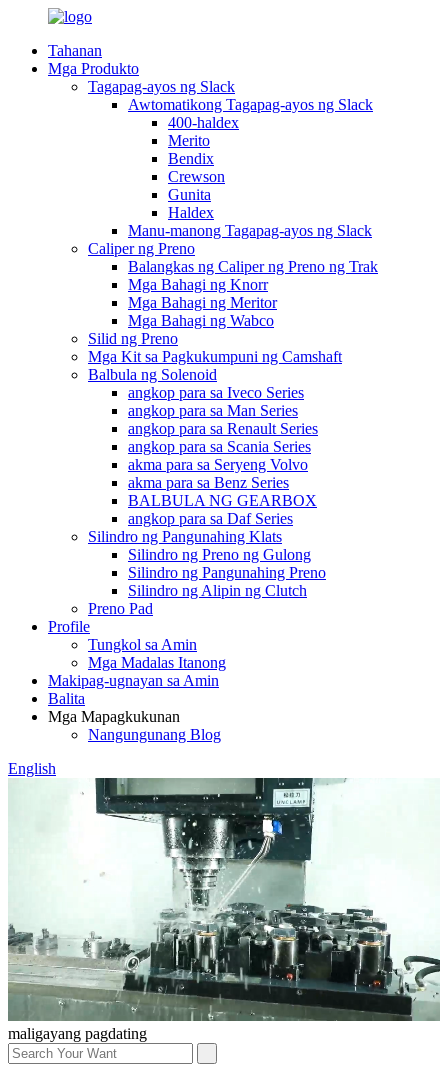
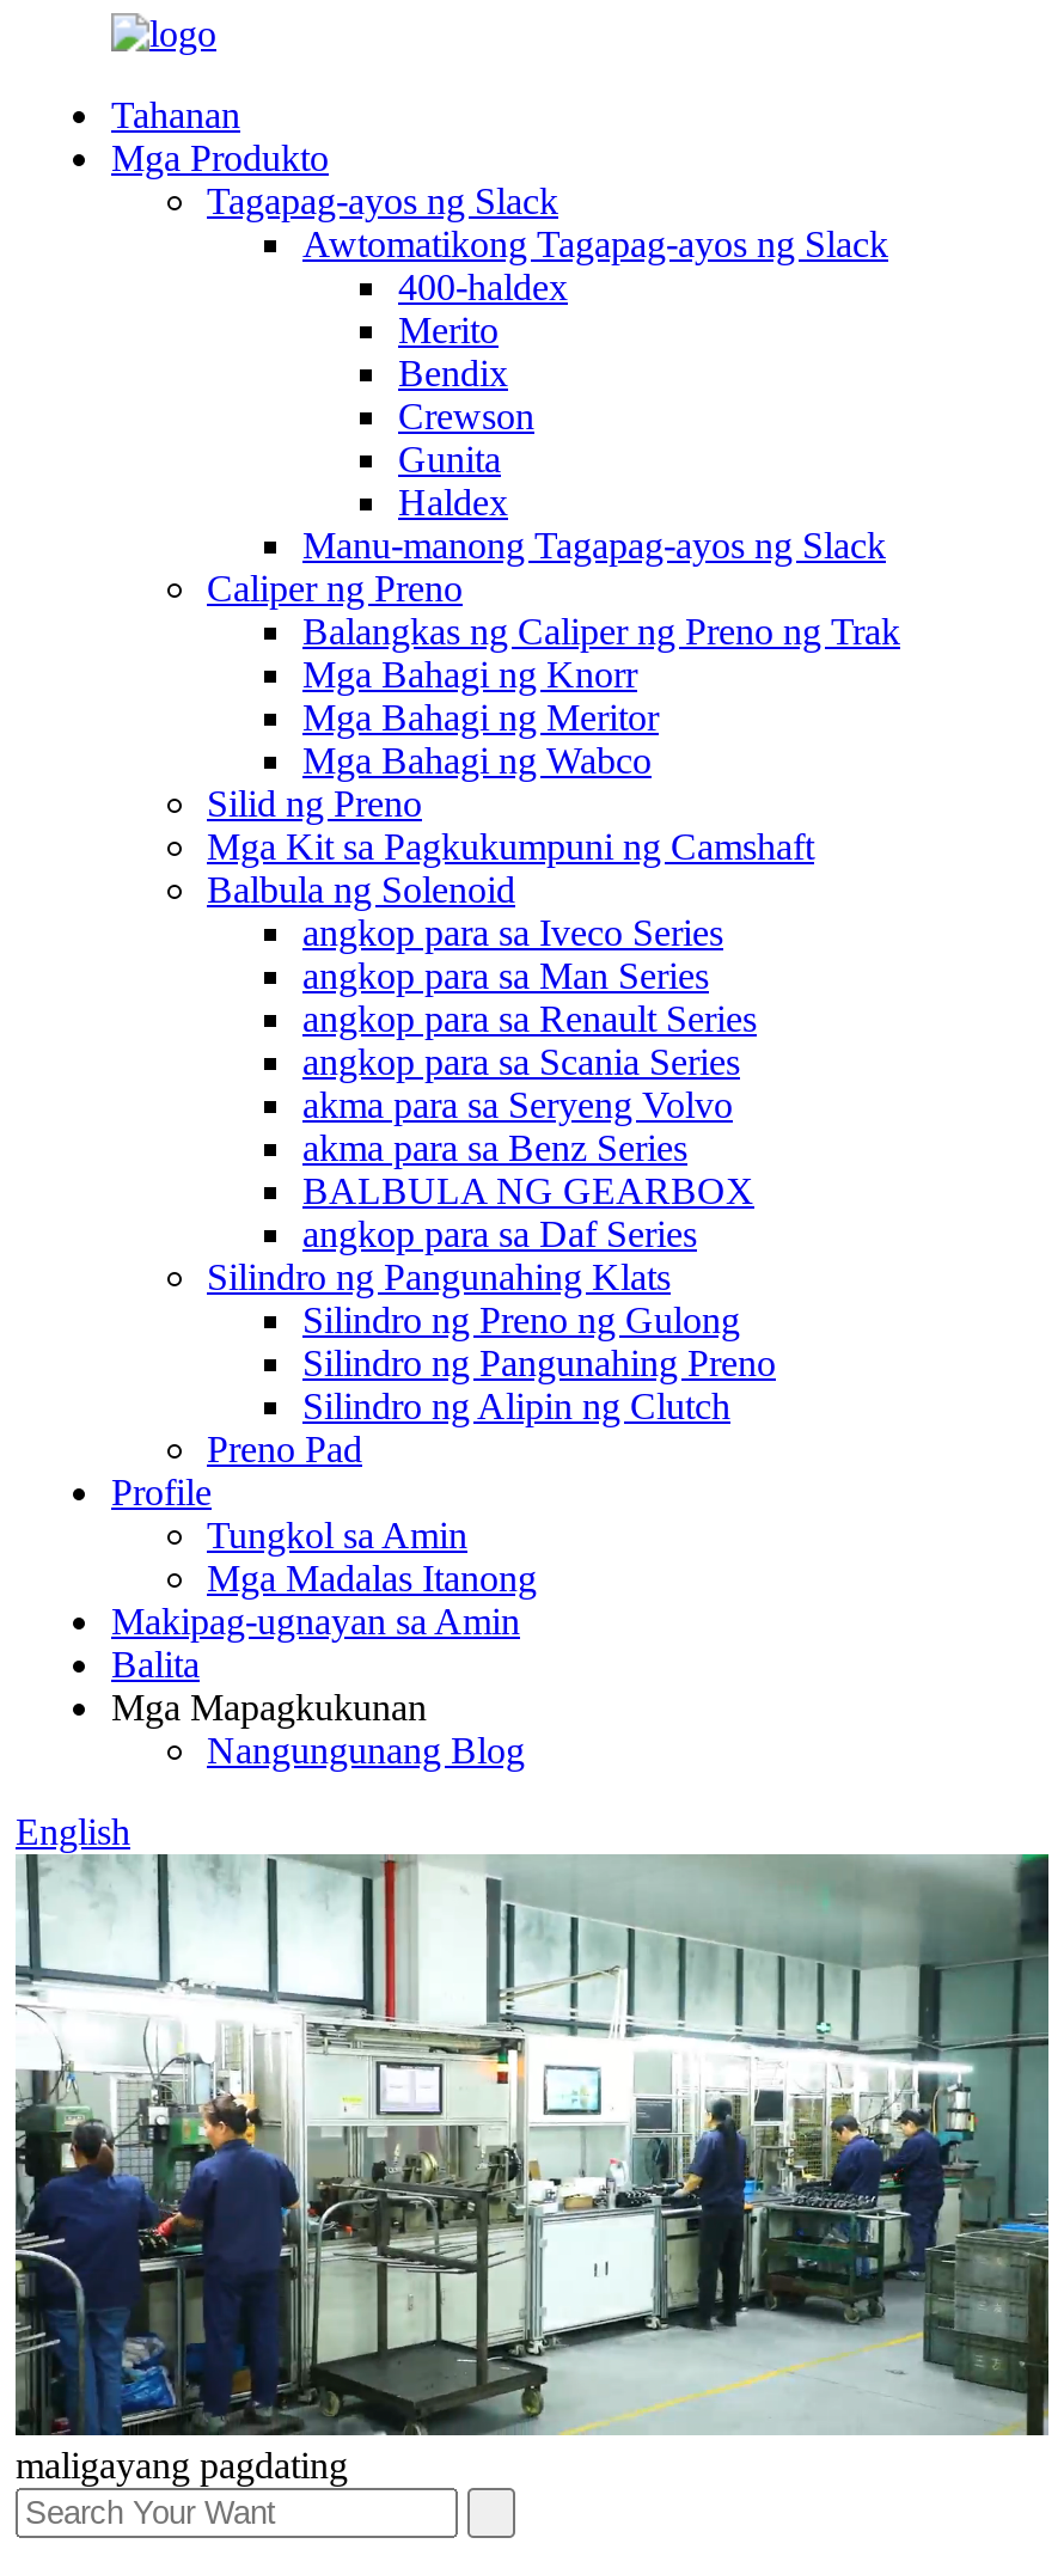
- [image]
+ [image]
